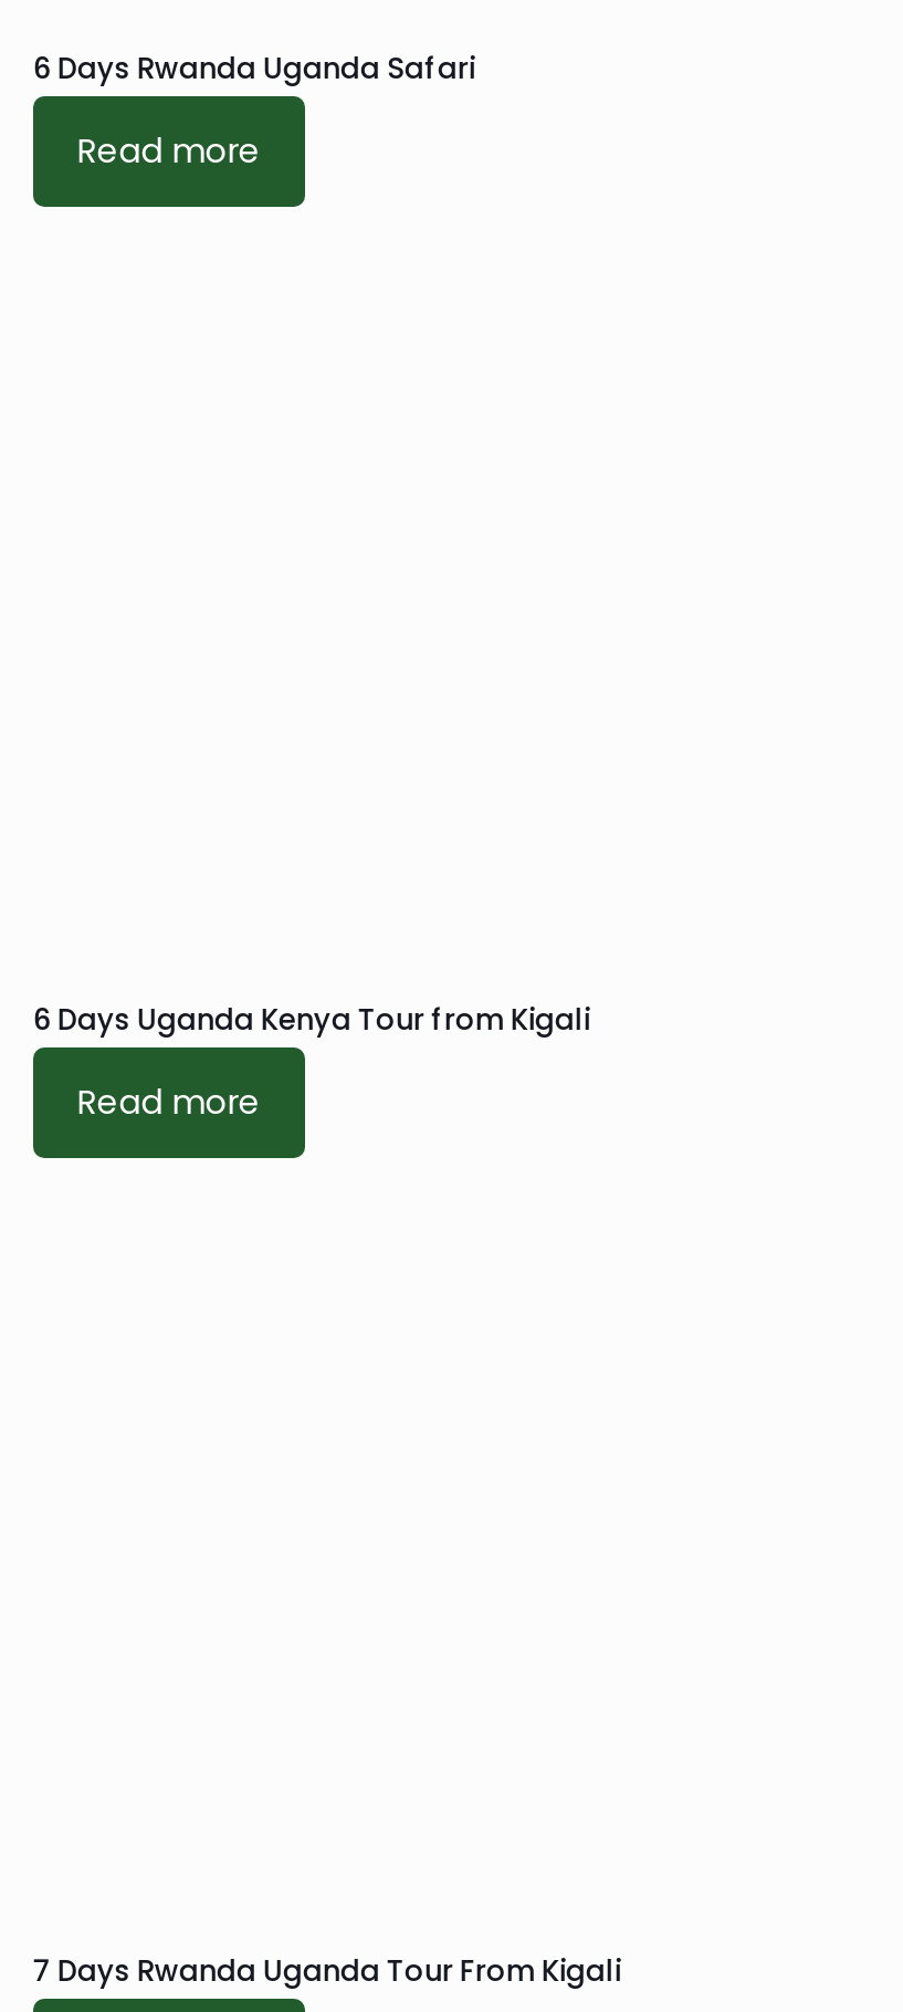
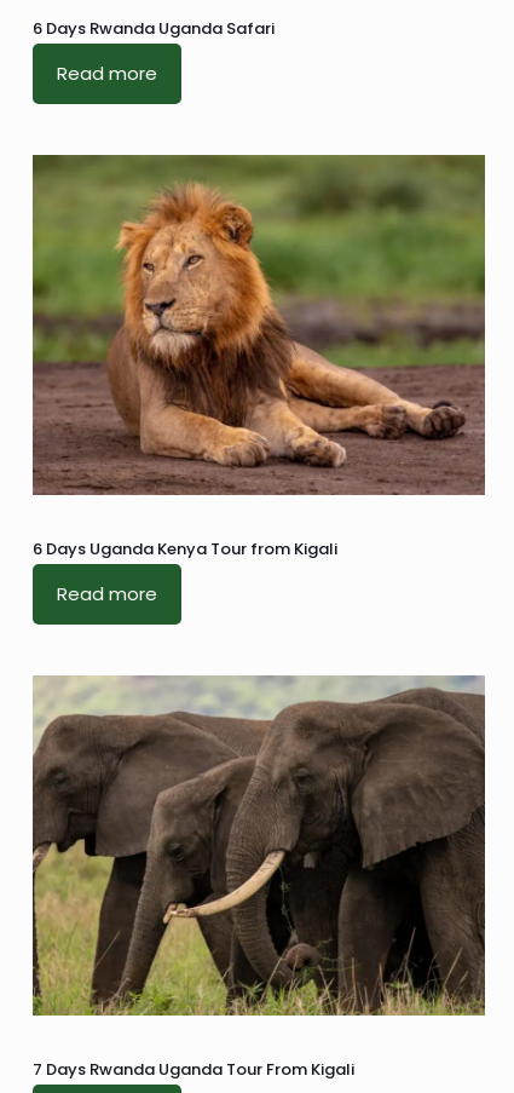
+ [image]

+ [image]
